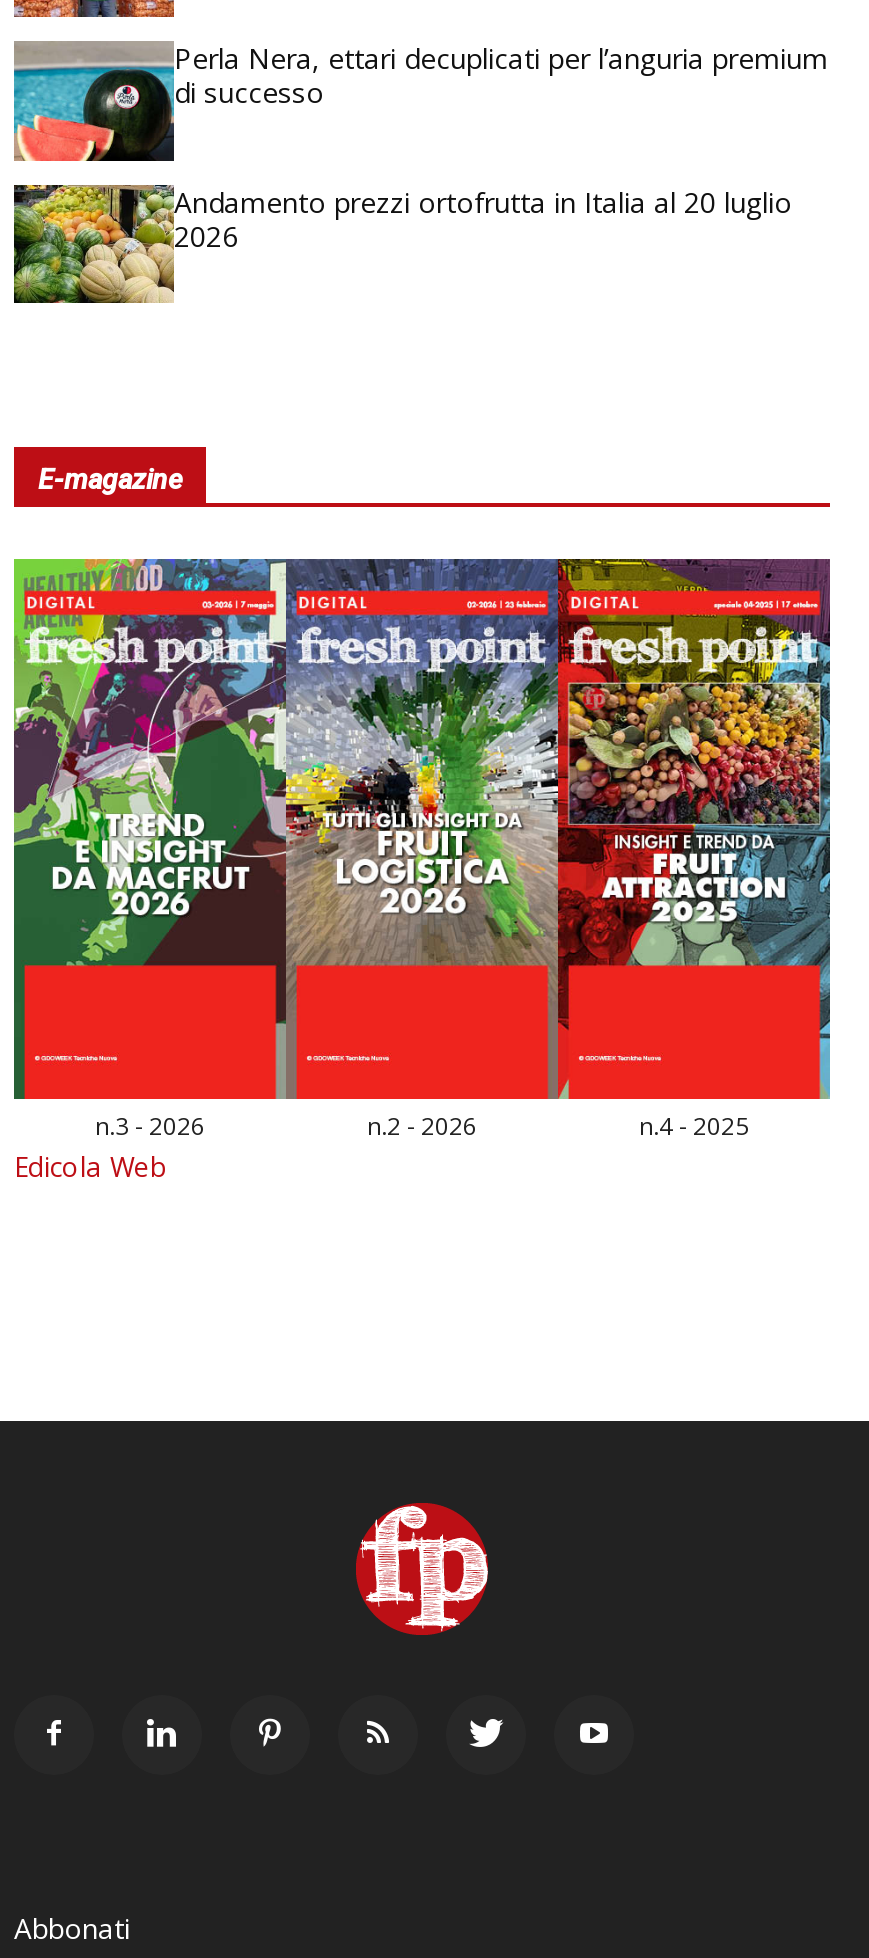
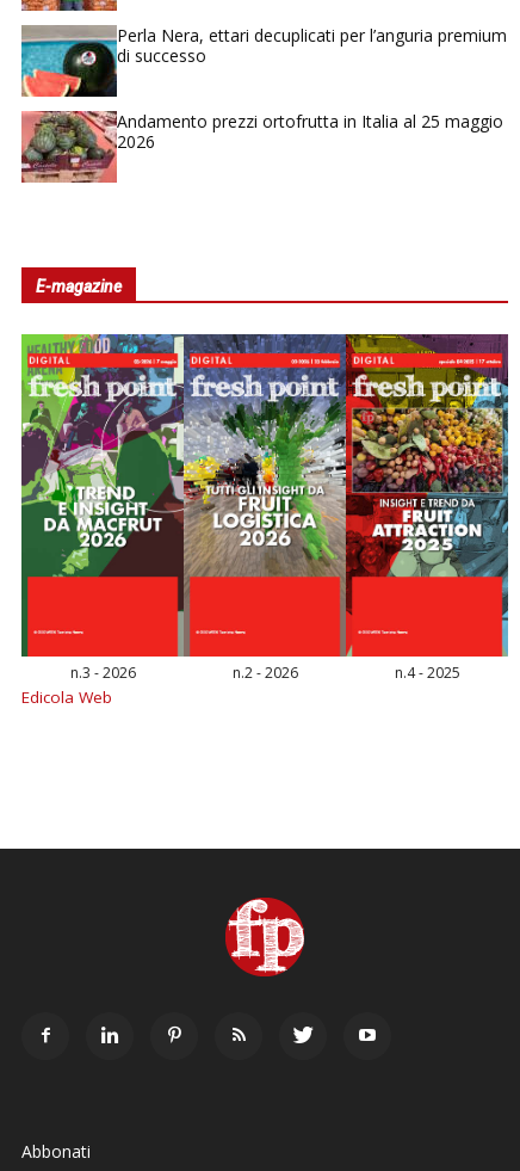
- [image]
- Andamento prezzi ortofrutta in Italia al 20 luglio
+ [image]
+ Andamento prezzi ortofrutta in Italia al 25 maggio
